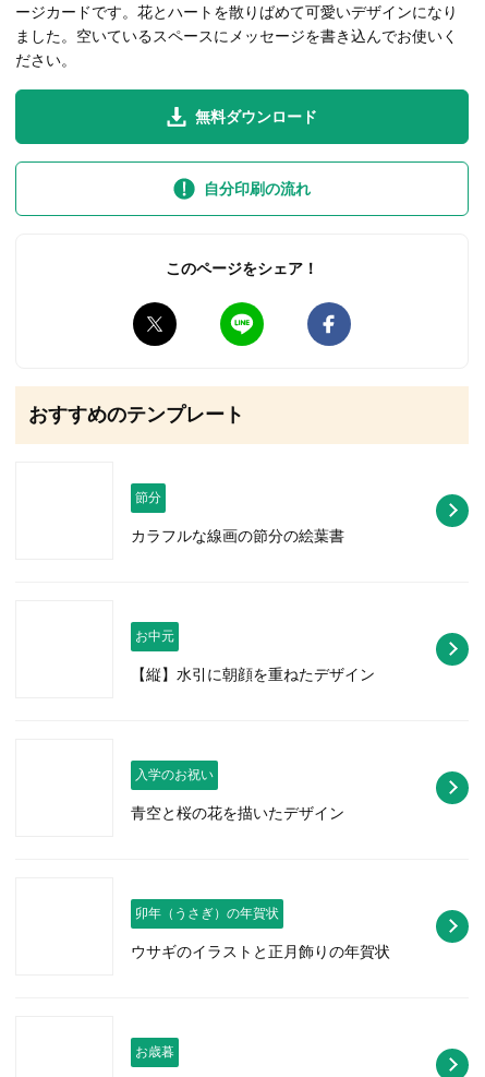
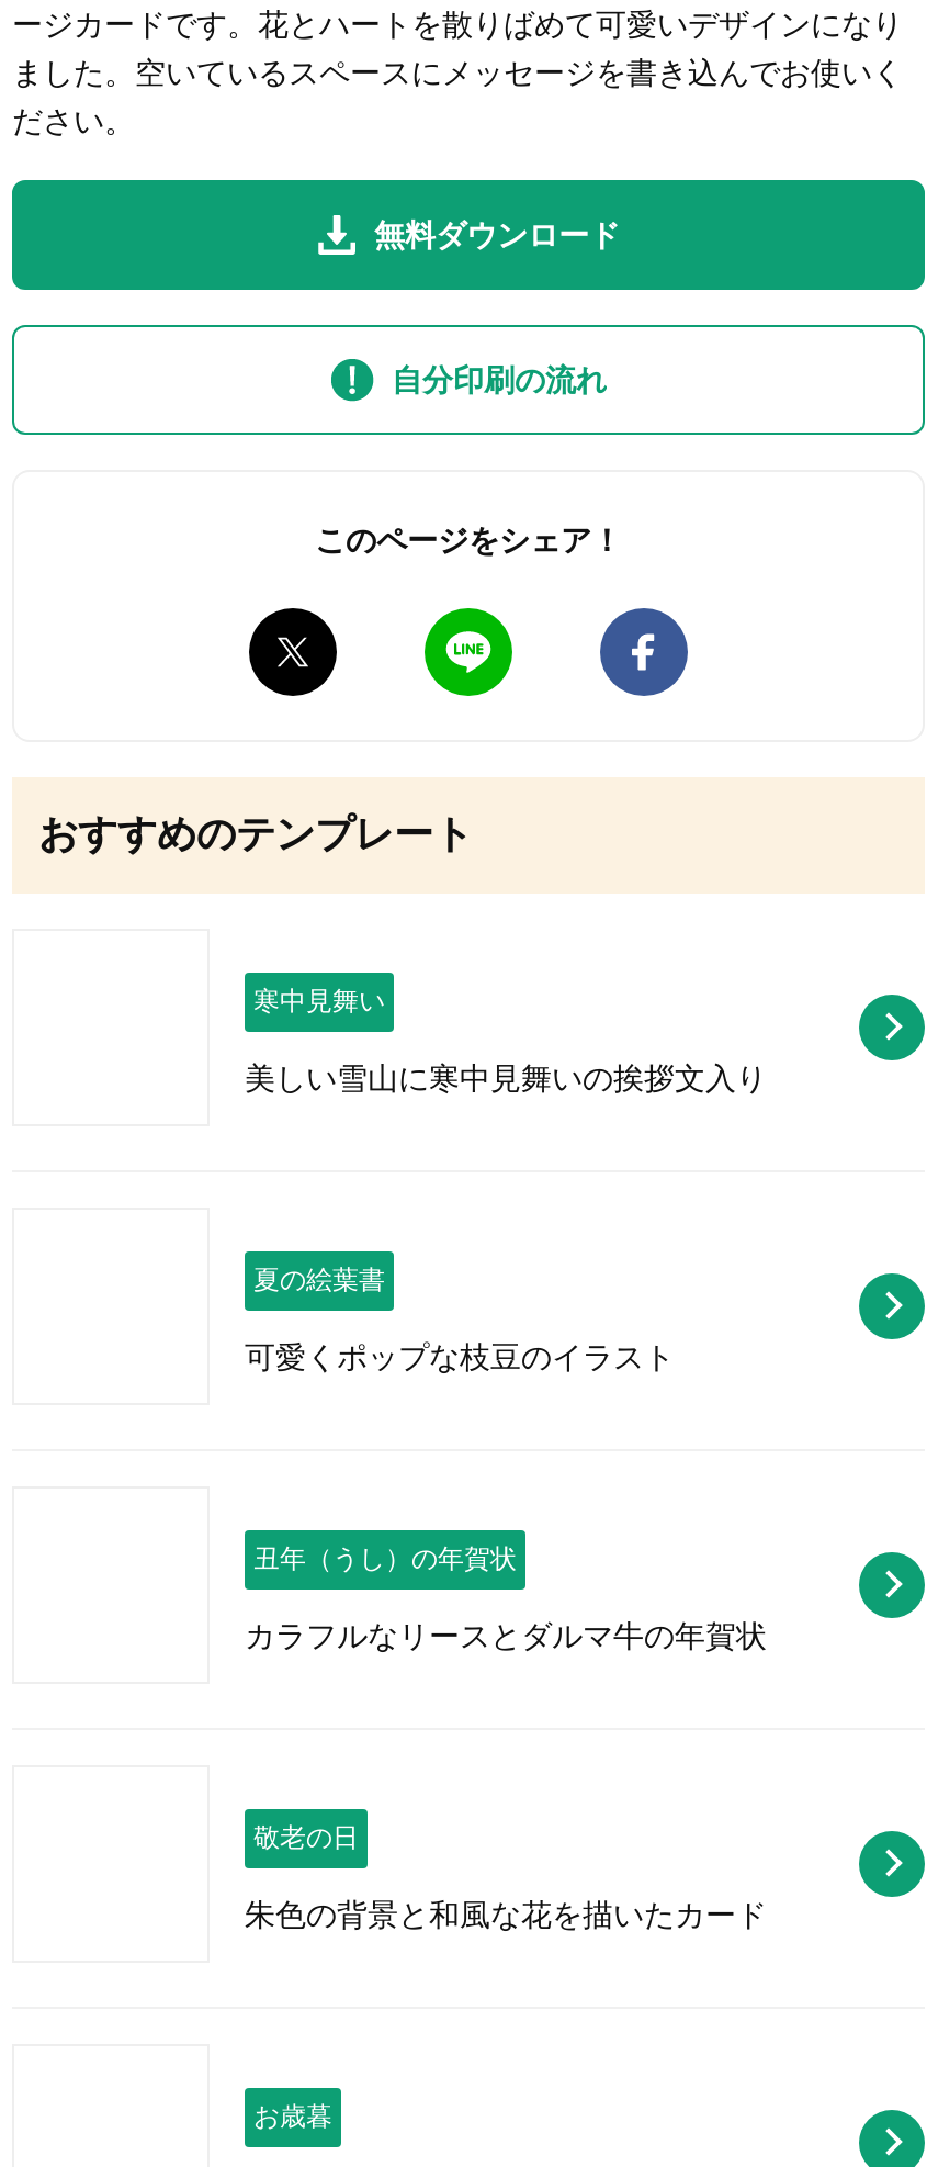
- 節分
+ 寒中見舞い

- カラフルな線画の節分の絵葉書
+ 美しい雪山に寒中見舞いの挨拶文入り

- お中元
+ 夏の絵葉書

- 【縦】水引に朝顔を重ねたデザイン
+ 可愛くポップな枝豆のイラスト

- 入学のお祝い
+ 丑年（うし）の年賀状

- 青空と桜の花を描いたデザイン
+ カラフルなリースとダルマ牛の年賀状

- 卯年（うさぎ）の年賀状
+ 敬老の日

- ウサギのイラストと正月飾りの年賀状
+ 朱色の背景と和風な花を描いたカード
